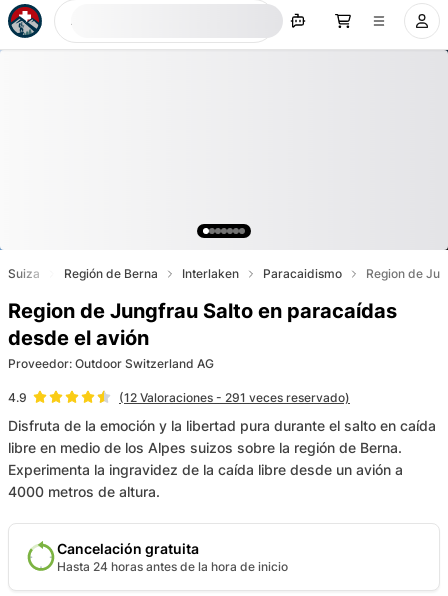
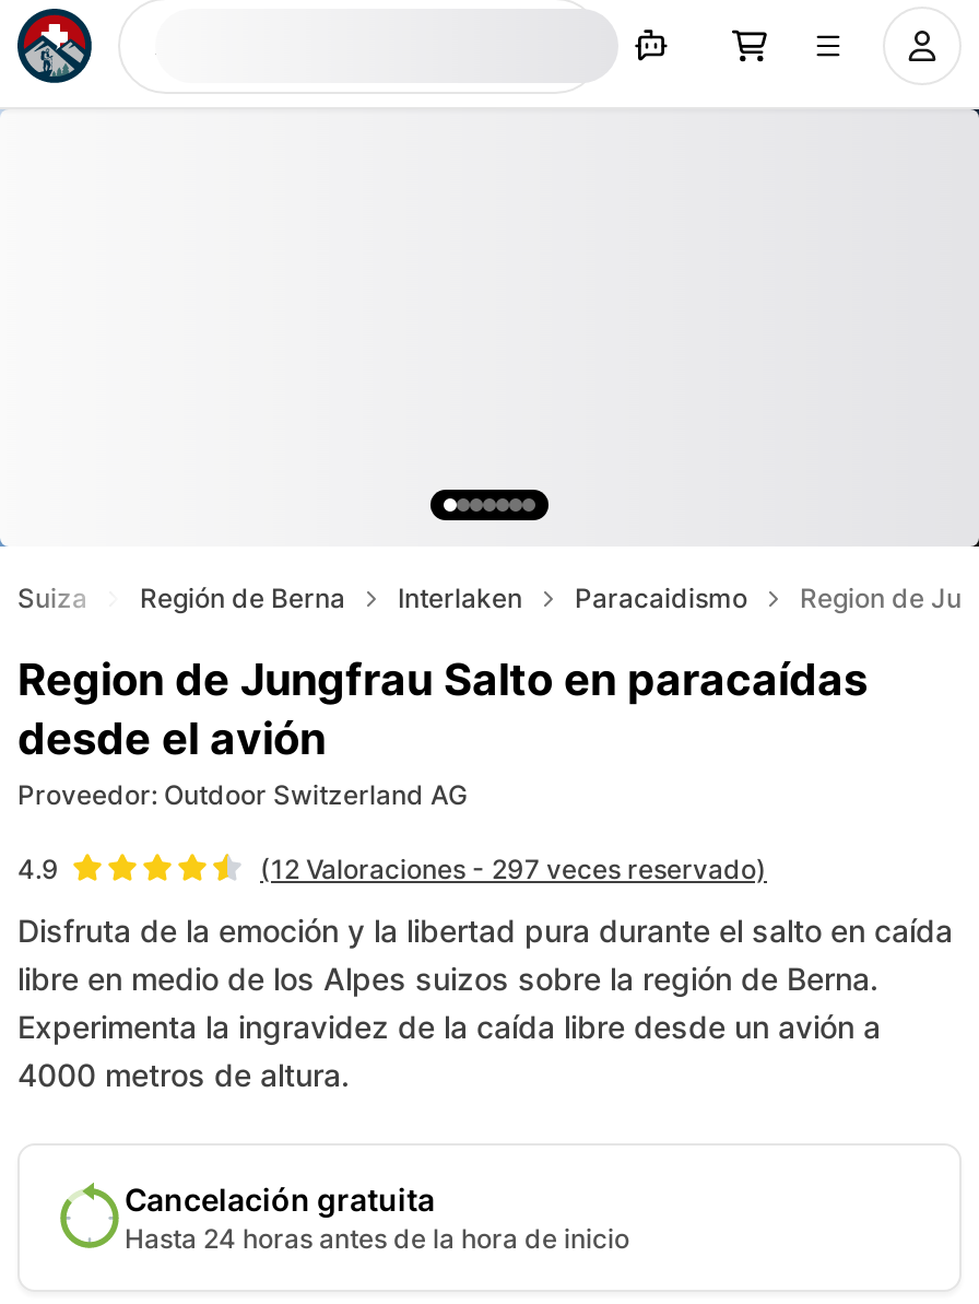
- (12 Valoraciones - 291 veces reservado)
+ (12 Valoraciones - 297 veces reservado)
